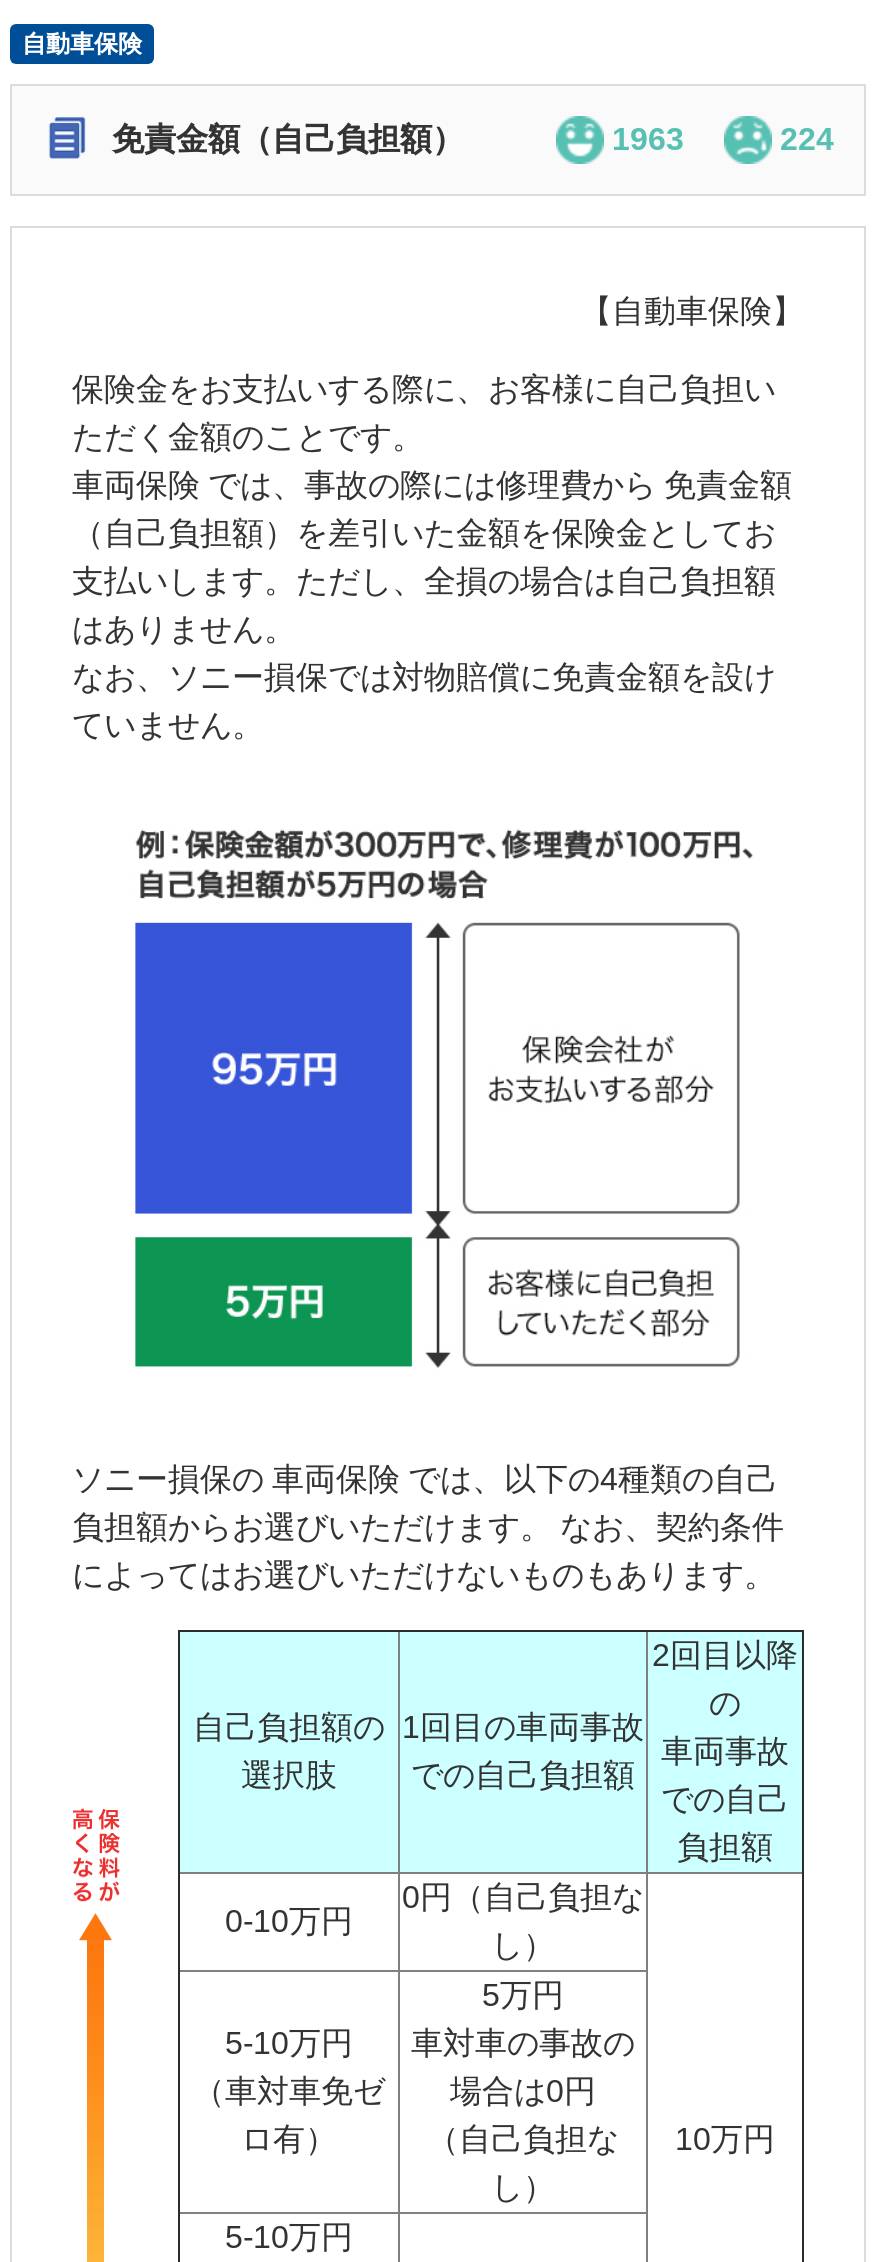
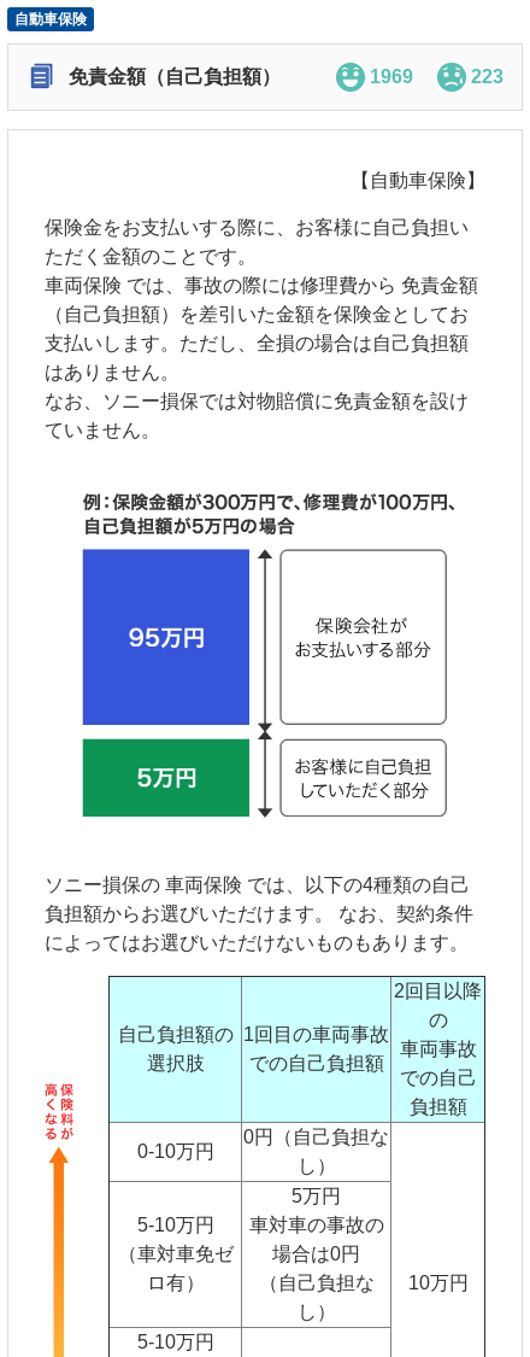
- 1963
+ 1969

- 224
+ 223
